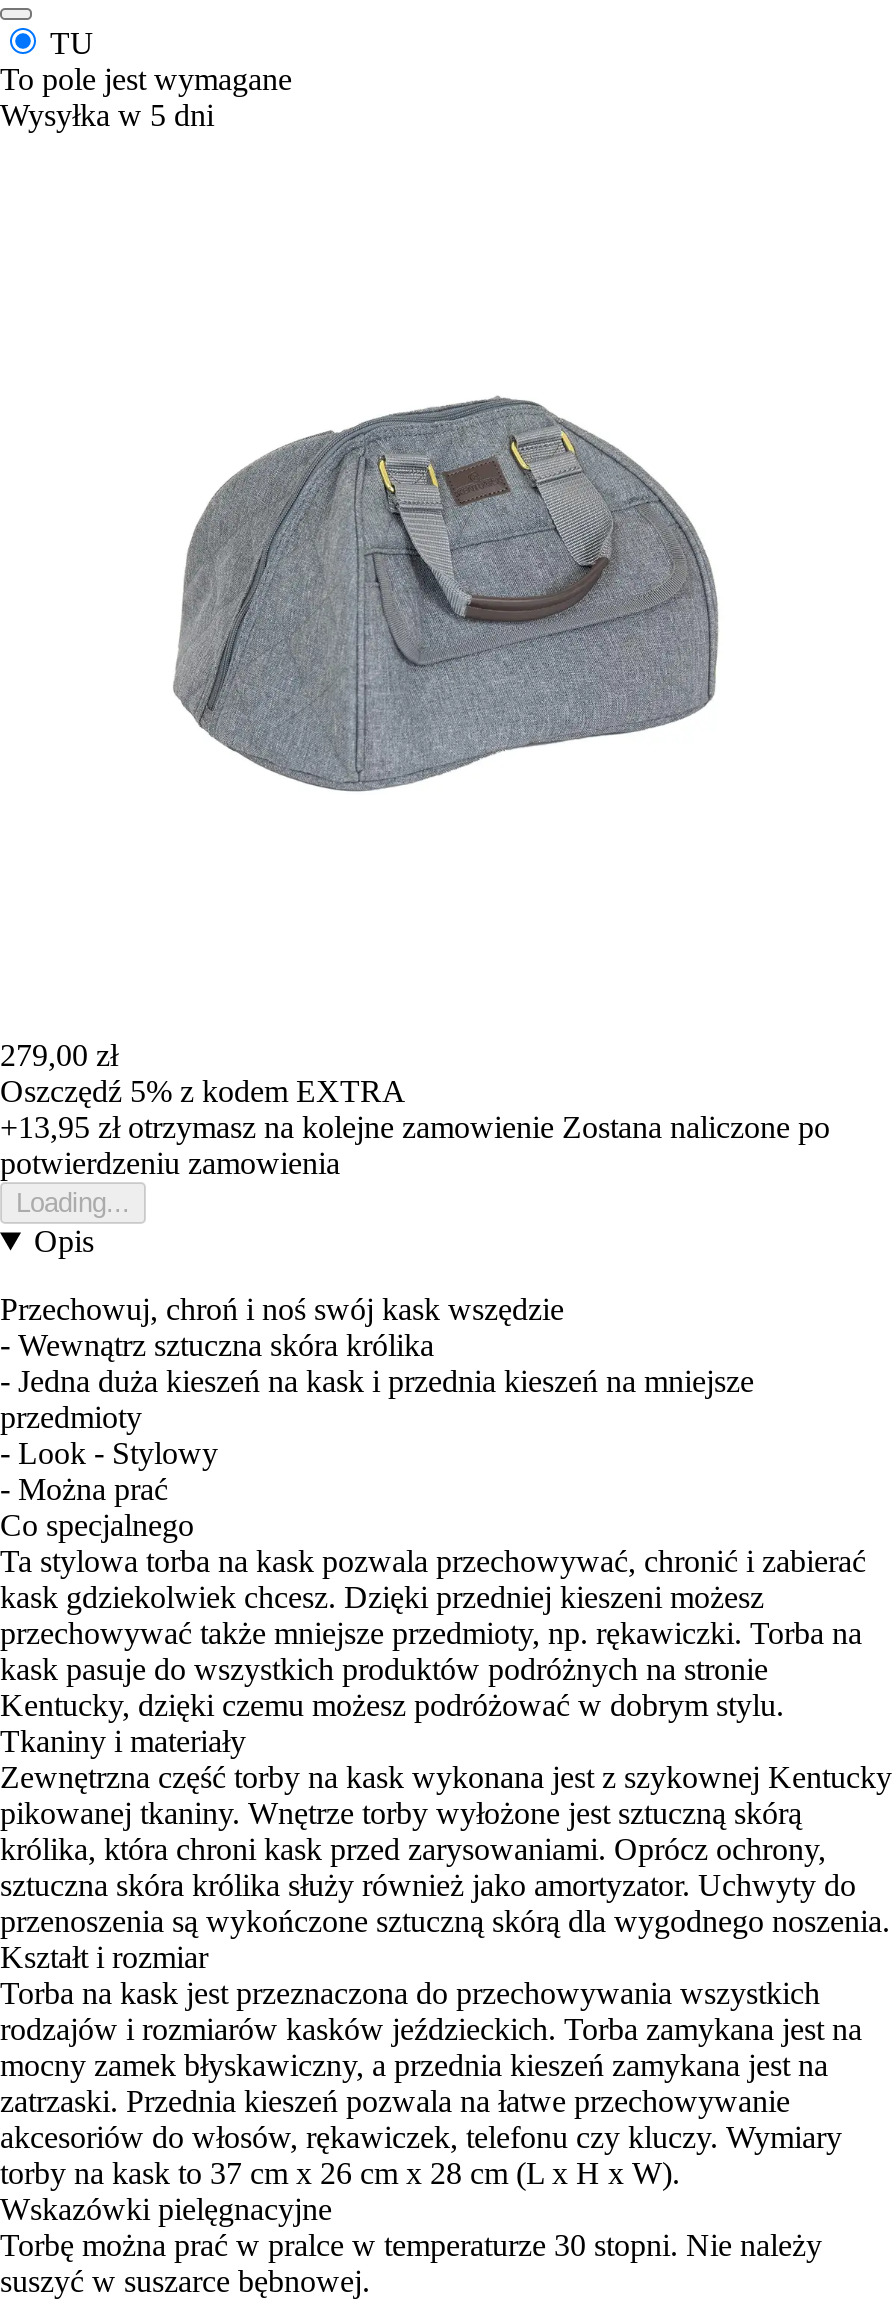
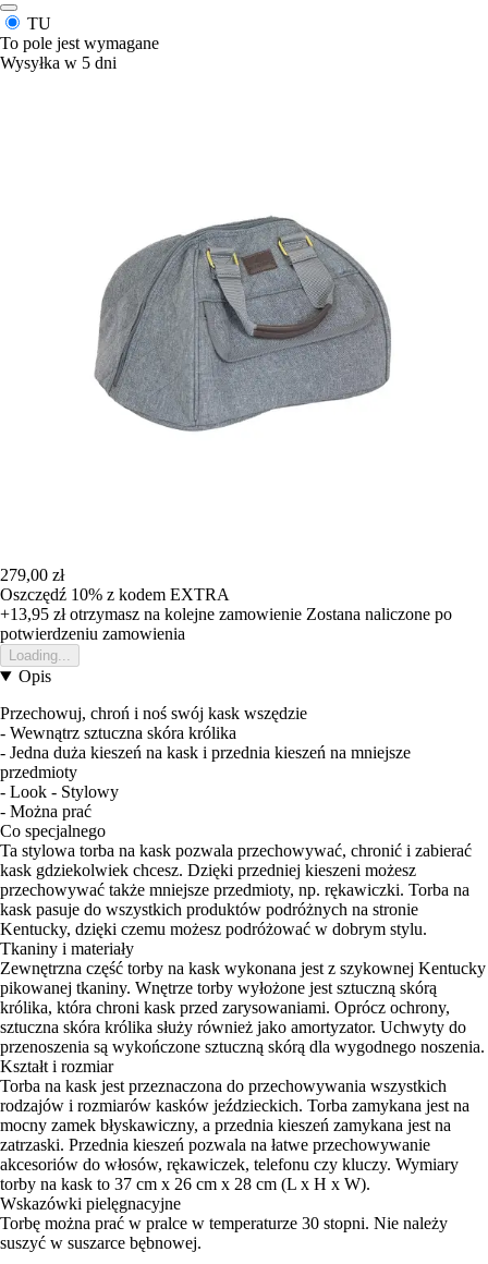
- Oszczędź 5% z kodem EXTRA
+ Oszczędź 10% z kodem EXTRA
